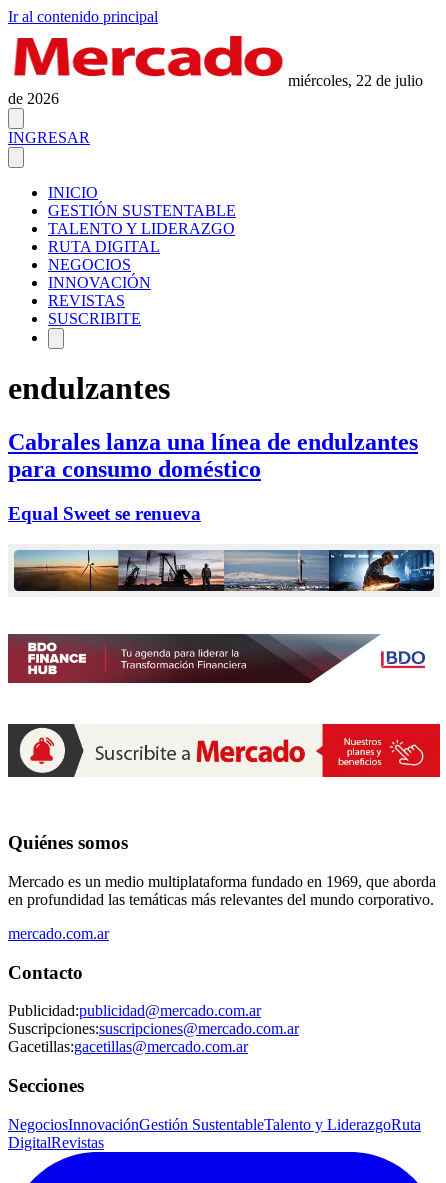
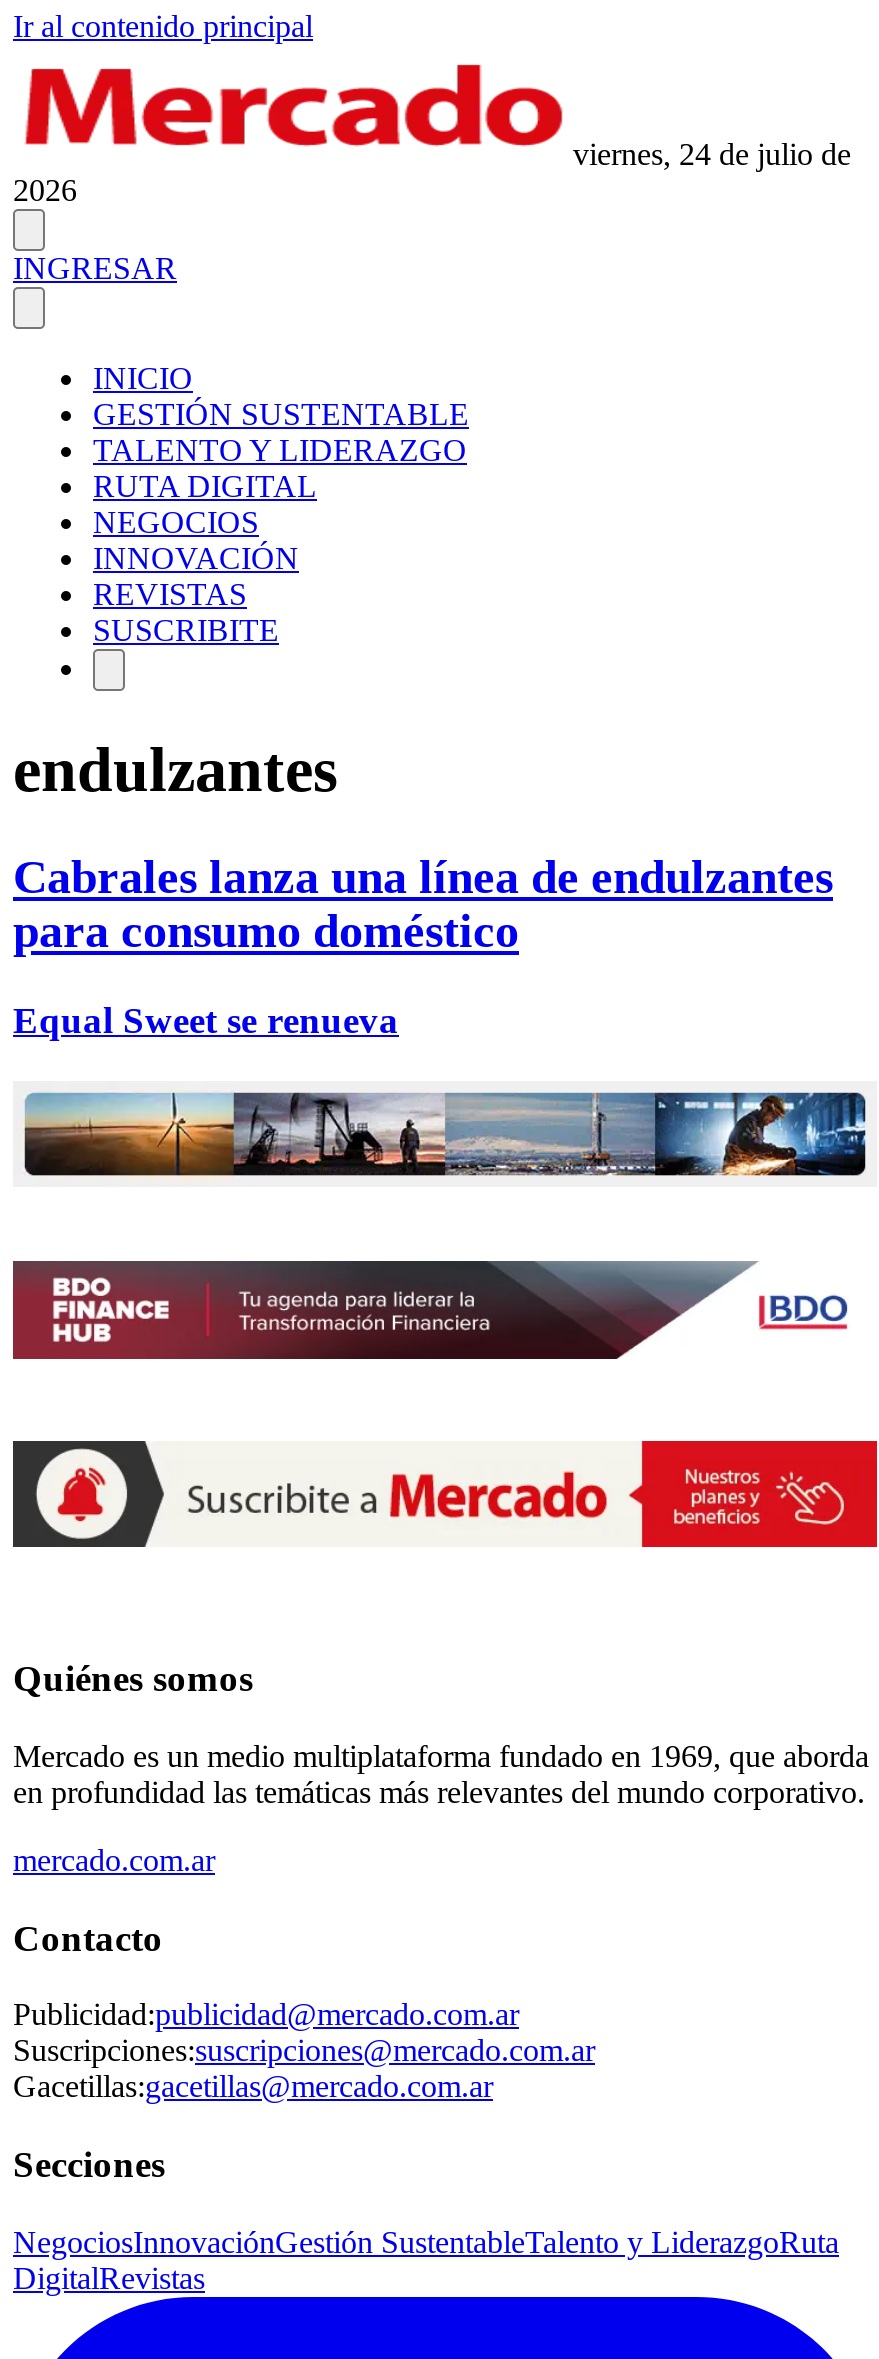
- miércoles, 22 de julio
- de 2026
+ viernes, 24 de julio de
+ 2026
